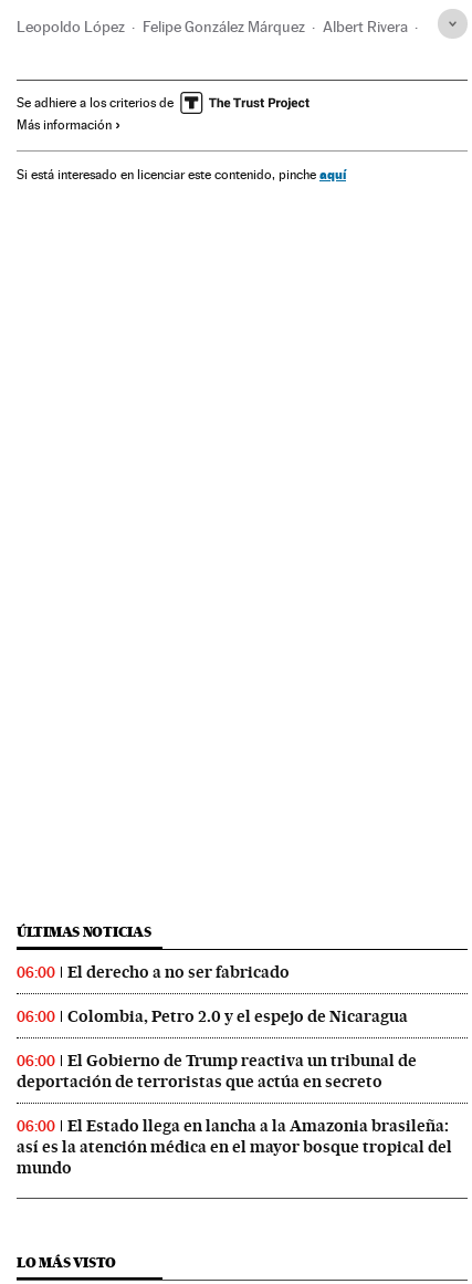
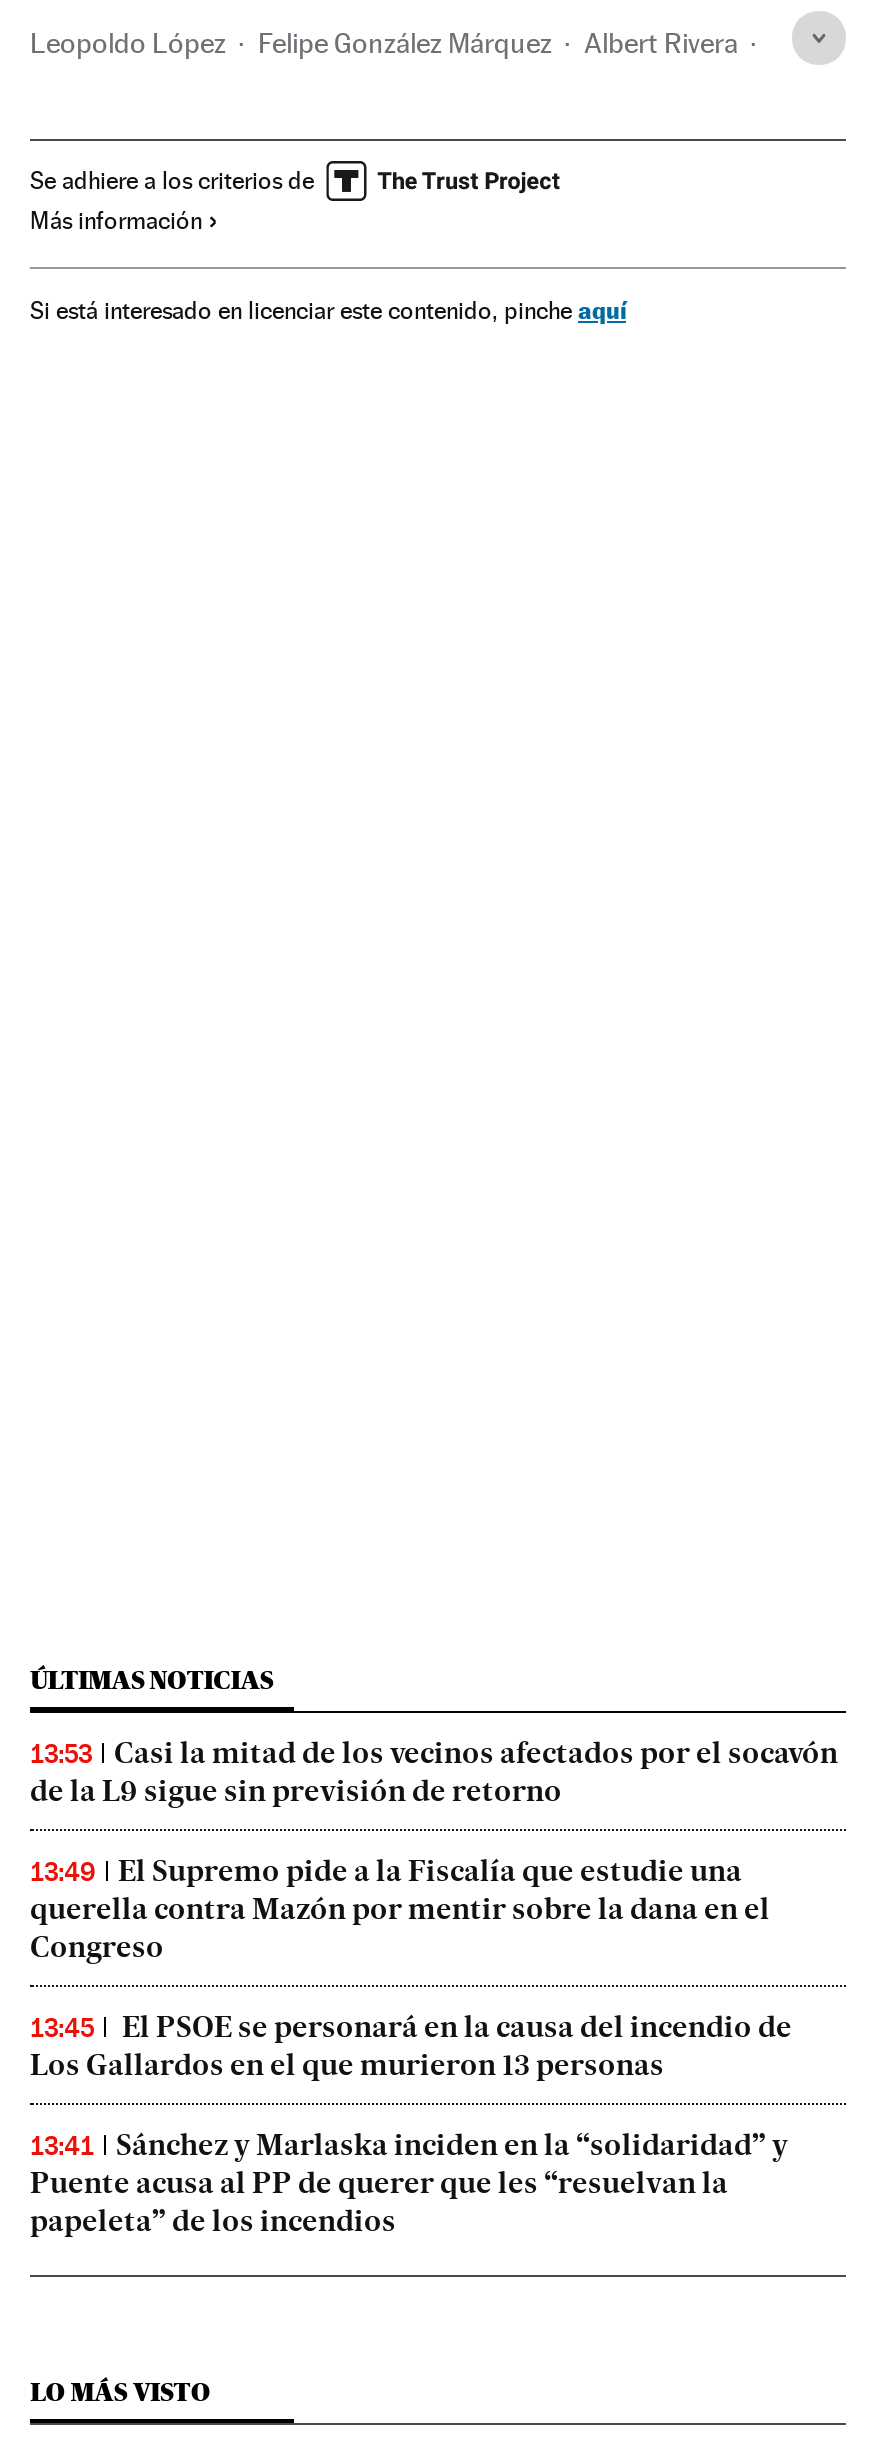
- 06:00
- El derecho a no ser fabricado
+ 13:53
+ Casi la mitad de los vecinos afectados por el socavón
+ de la L9 sigue sin previsión de retorno

- 06:00
- Colombia, Petro 2.0 y el espejo de Nicaragua
+ 13:49
+ El Supremo pide a la Fiscalía que estudie una
+ querella contra Mazón por mentir sobre la dana en el
+ Congreso

- 06:00
- El Gobierno de Trump reactiva un tribunal de
- deportación de terroristas que actúa en secreto
+ 13:45
+ El PSOE se personará en la causa del incendio de
+ Los Gallardos en el que murieron 13 personas

- 06:00
- El Estado llega en lancha a la Amazonia brasileña:
- así es la atención médica en el mayor bosque tropical del
- mundo
+ 13:41
+ Sánchez y Marlaska inciden en la “solidaridad” y
+ Puente acusa al PP de querer que les “resuelvan la
+ papeleta” de los incendios
